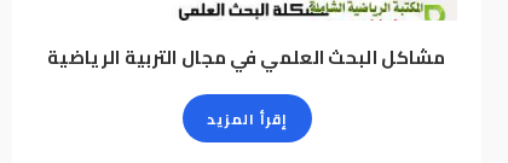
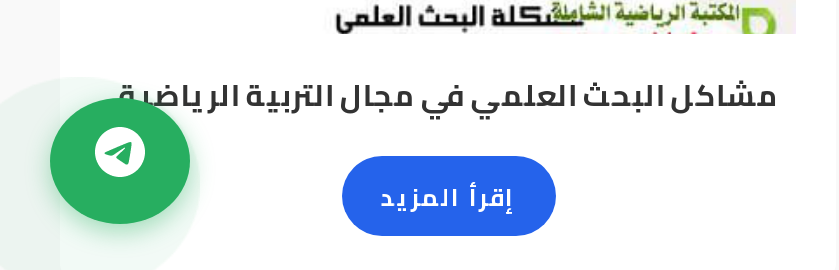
+ [image]
